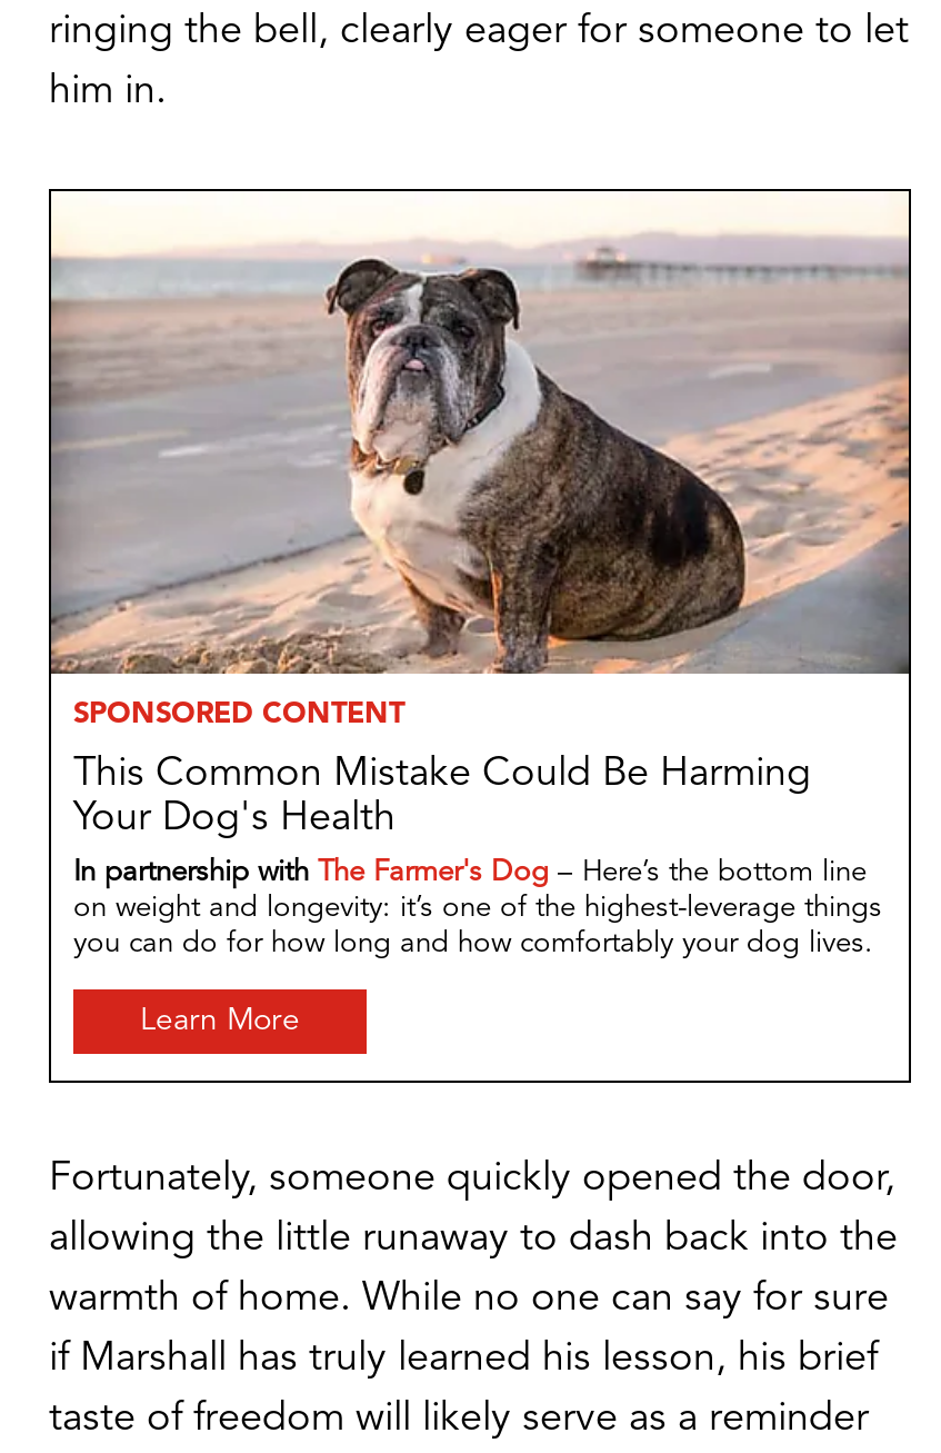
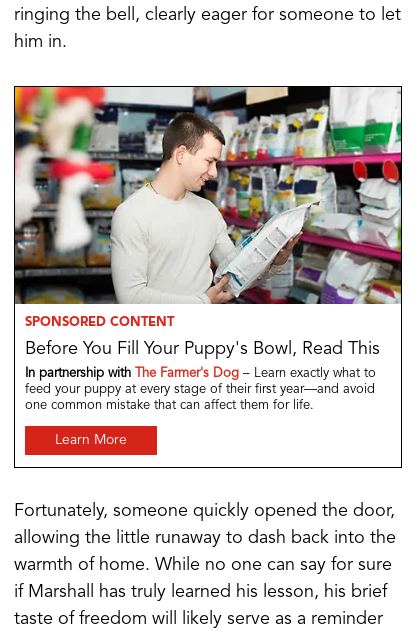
- [image]
- This Common Mistake Could Be Harming
- Your Dog's Health
+ [image]
+ Before You Fill Your Puppy's Bowl, Read This

- In partnership with The Farmer's Dog – Here’s the bottom line
- on weight and longevity: it’s one of the highest-leverage things
- you can do for how long and how comfortably your dog lives.
+ In partnership with The Farmer's Dog – Learn exactly what to
+ feed your puppy at every stage of their first year—and avoid
+ one common mistake that can affect them for life.
